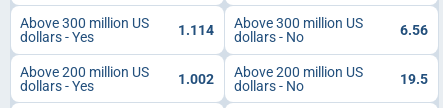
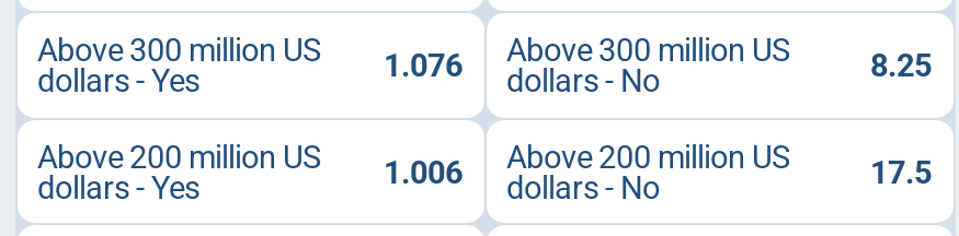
- Above 300 million US 1.114 Above 300 million US dollars - No
+ Above 300 million US 1.076 Above 300 million US dollars - No

- 6.56
+ 8.25

- Above 200 million US 1.002 Above 200 million US dollars - No
+ Above 200 million US 1.006 Above 200 million US dollars - No

- 19.5
+ 17.5
